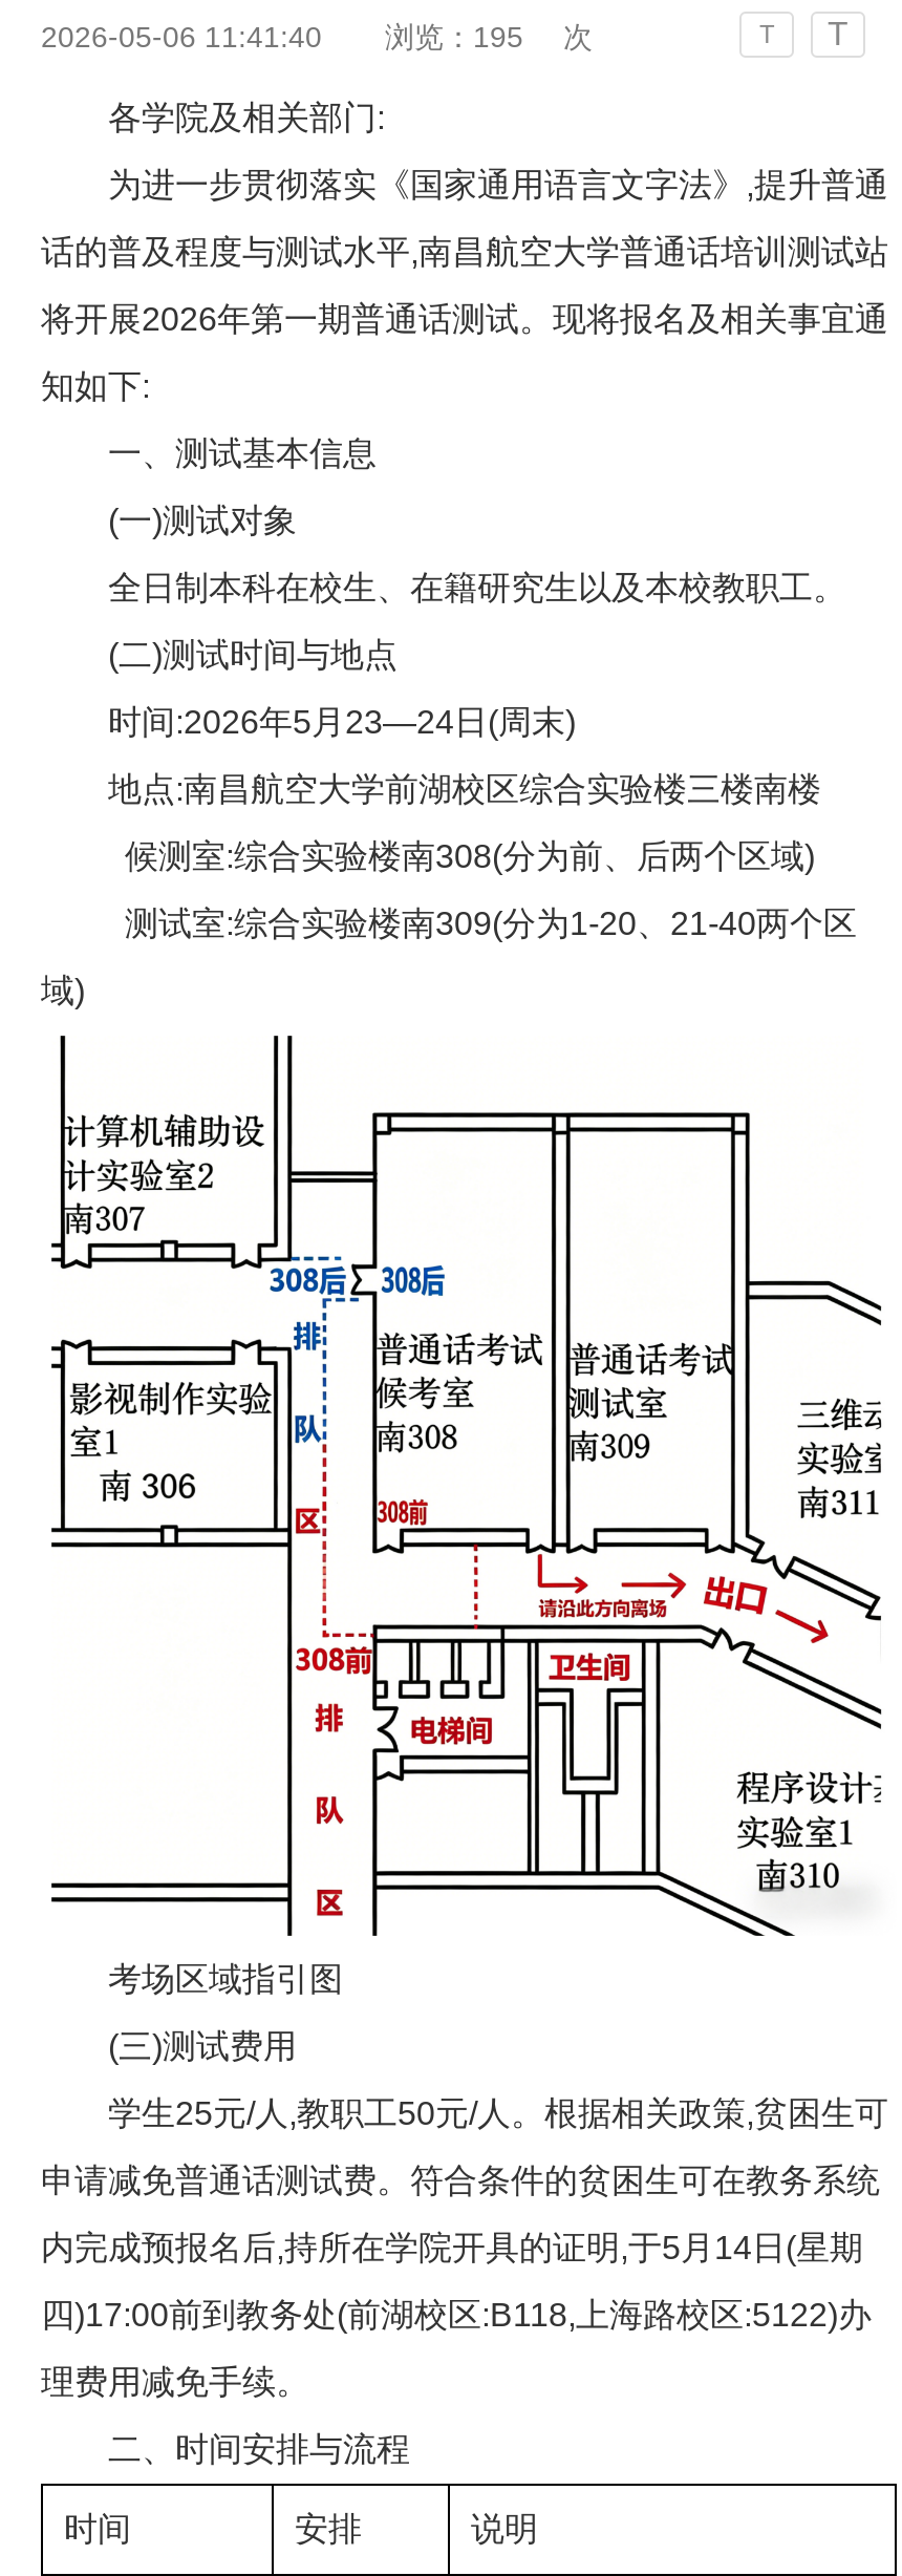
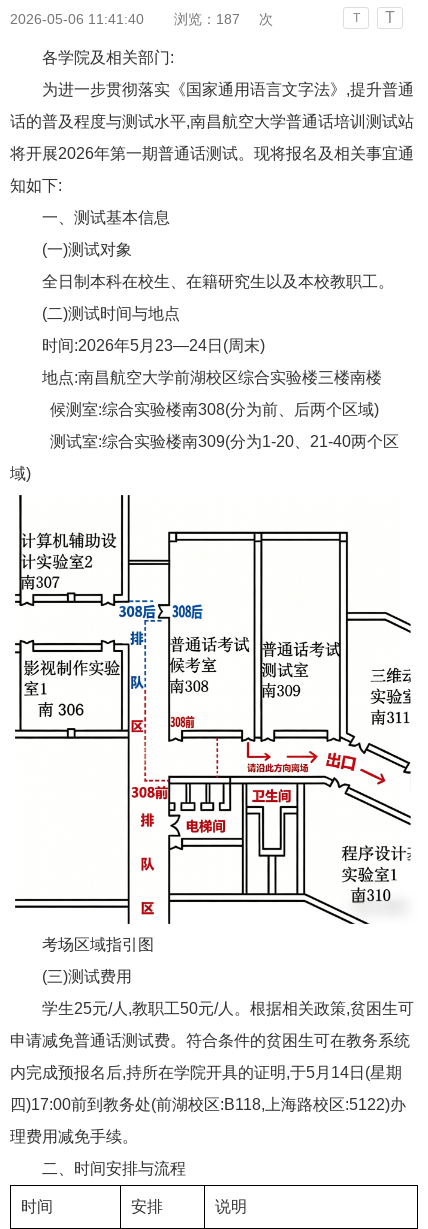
- 2026-05-06 11:41:40 浏览：195 次
+ 2026-05-06 11:41:40 浏览：187 次
